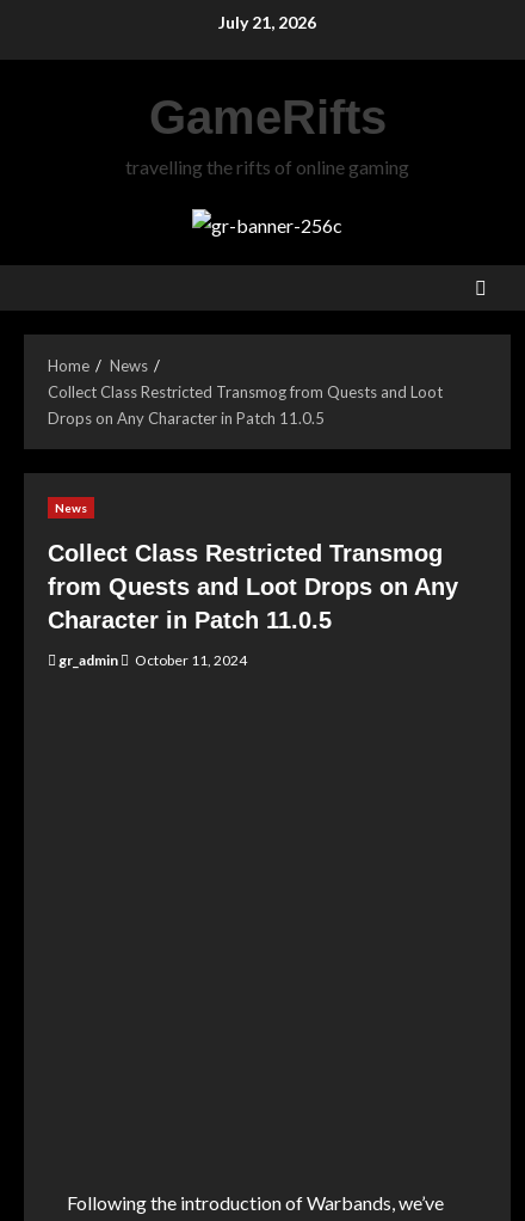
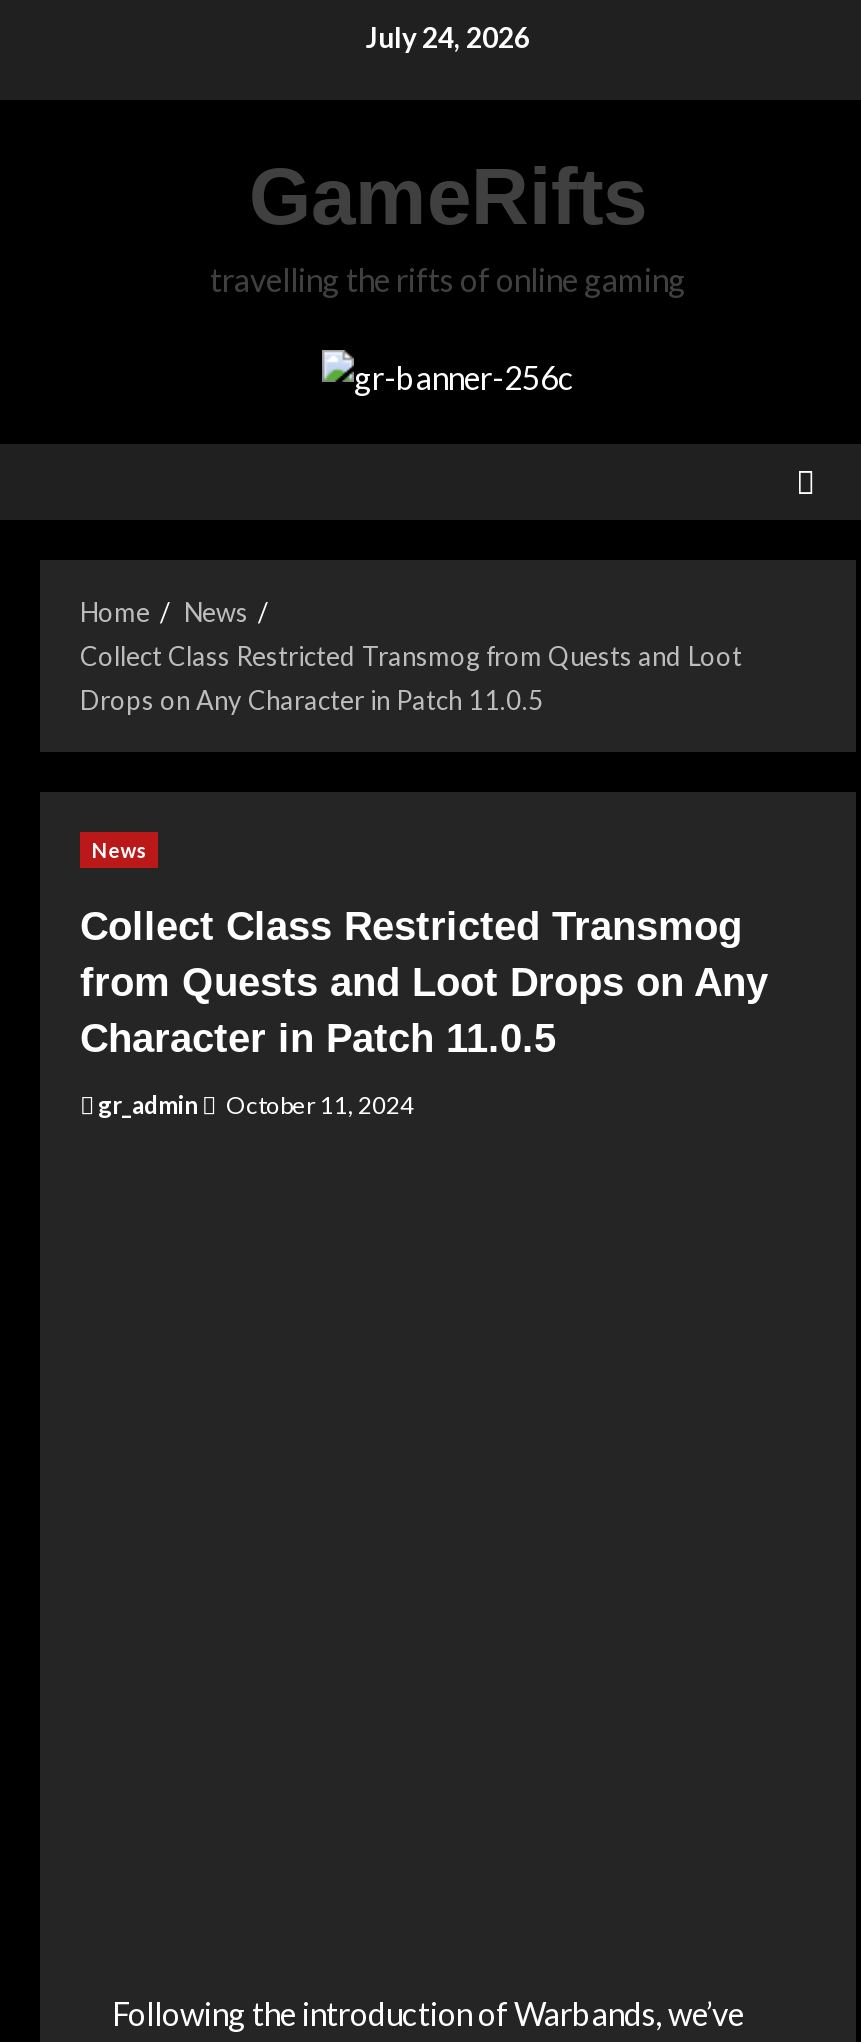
- July 21, 2026
+ July 24, 2026
